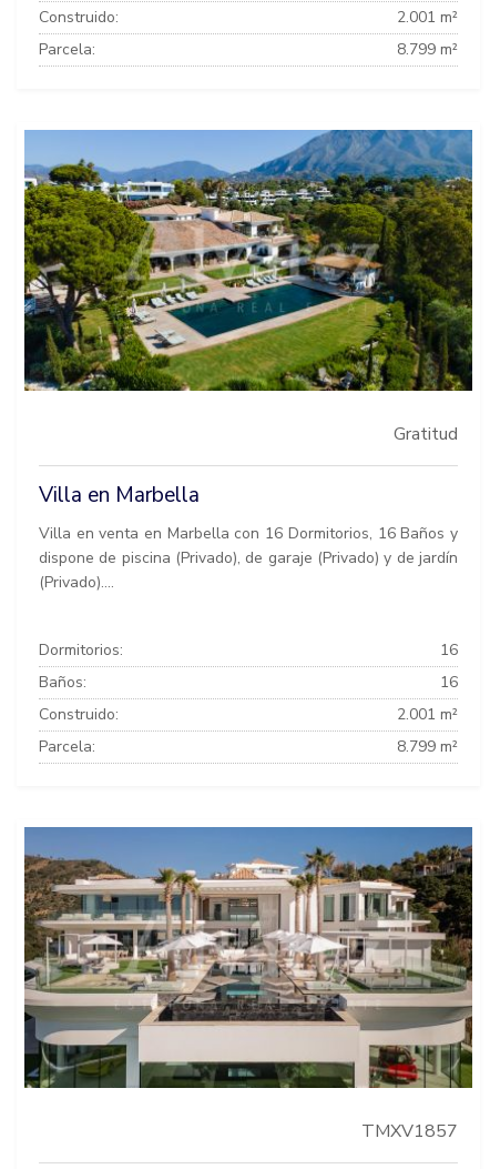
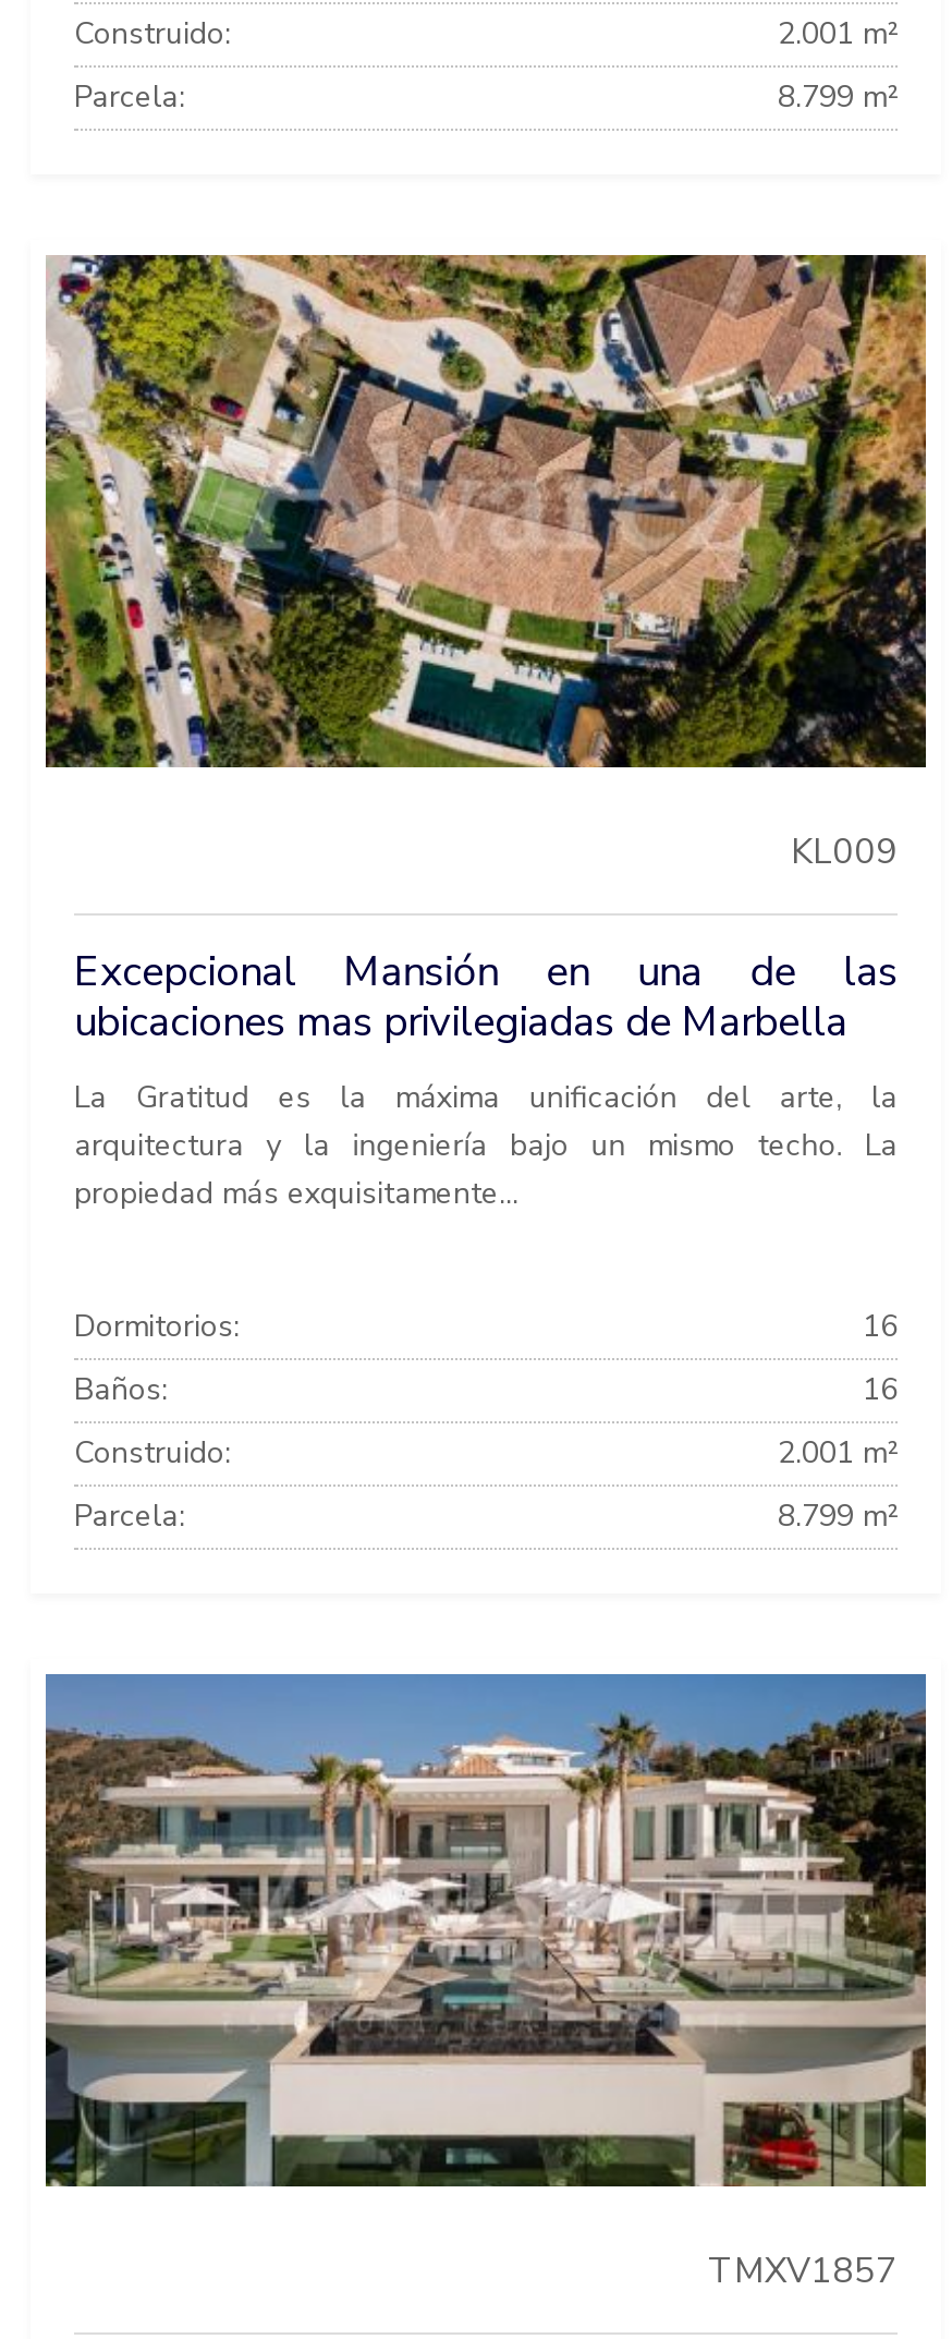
- [image]
- Gratitud
+ [image]
+ KL009

- Villa en Marbella
+ Excepcional Mansión en una de las
+ ubicaciones mas privilegiadas de Marbella

- Villa en venta en Marbella con 16 Dormitorios, 16 Baños y
- dispone de piscina (Privado), de garaje (Privado) y de jardín
- (Privado)....
+ La Gratitud es la máxima unificación del arte, la
+ arquitectura y la ingeniería bajo un mismo techo. La
+ propiedad más exquisitamente...
